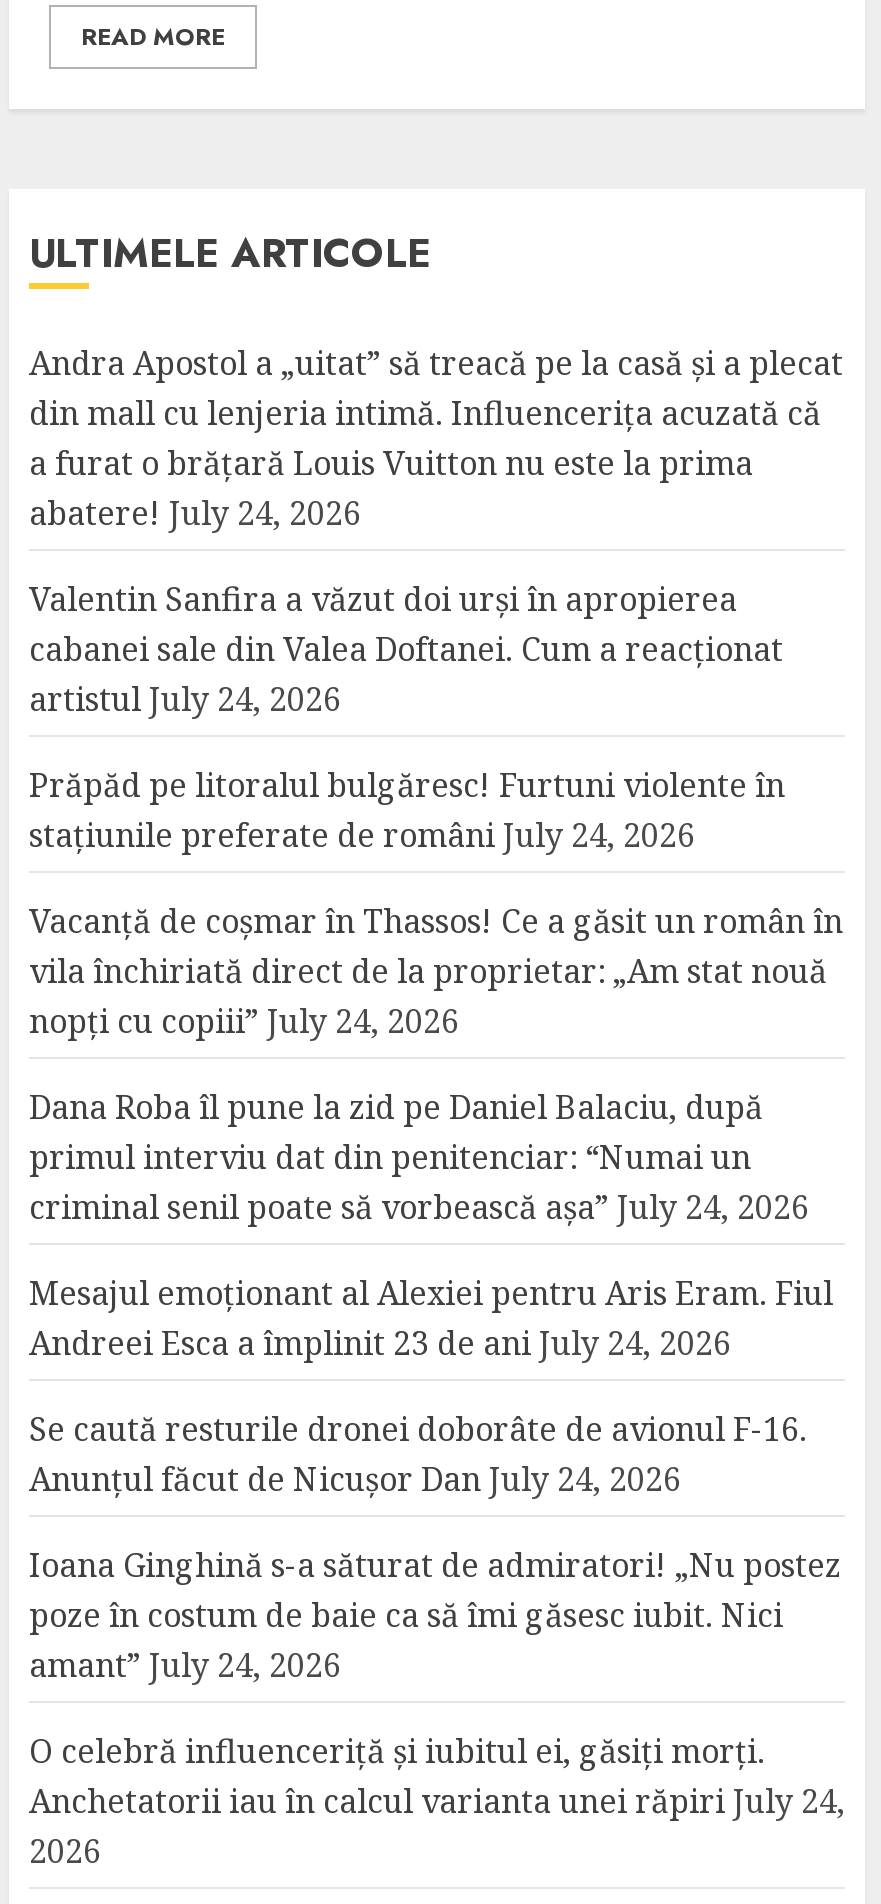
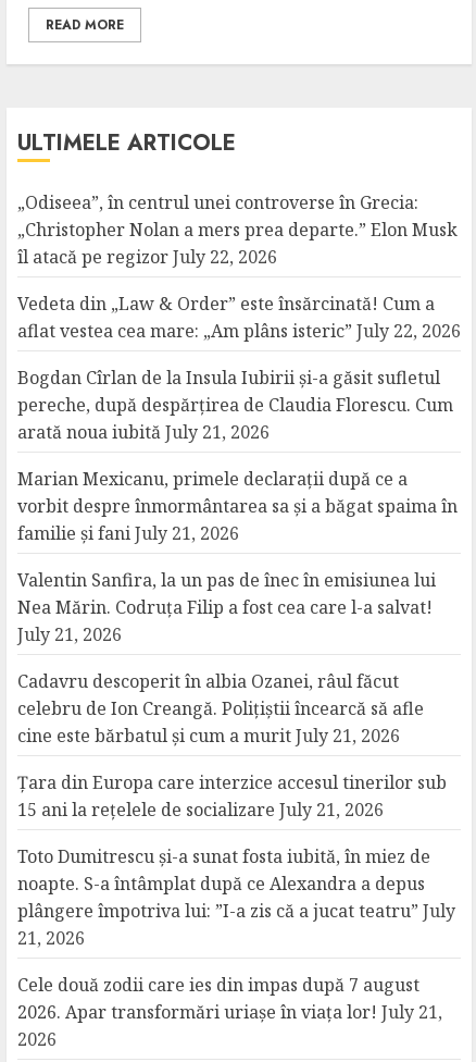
- Andra Apostol a „uitat” să treacă pe la casă și a plecat
- din mall cu lenjeria intimă. Influencerița acuzată că
- a furat o brățară Louis Vuitton nu este la prima
- abatere! July 24, 2026
+ „Odiseea”, în centrul unei controverse în Grecia:
+ „Christopher Nolan a mers prea departe.” Elon Musk
+ îl atacă pe regizor July 22, 2026

- Valentin Sanfira a văzut doi urși în apropierea
- cabanei sale din Valea Doftanei. Cum a reacționat
- artistul July 24, 2026
+ Vedeta din „Law & Order” este însărcinată! Cum a
+ aflat vestea cea mare: „Am plâns isteric” July 22, 2026

- Prăpăd pe litoralul bulgăresc! Furtuni violente în
- stațiunile preferate de români July 24, 2026
+ Bogdan Cîrlan de la Insula Iubirii și-a găsit sufletul
+ pereche, după despărțirea de Claudia Florescu. Cum
+ arată noua iubită July 21, 2026

- Vacanță de coșmar în Thassos! Ce a găsit un român în
- vila închiriată direct de la proprietar: „Am stat nouă
- nopți cu copiii” July 24, 2026
+ Marian Mexicanu, primele declarații după ce a
+ vorbit despre înmormântarea sa și a băgat spaima în
+ familie și fani July 21, 2026

- Dana Roba îl pune la zid pe Daniel Balaciu, după
- primul interviu dat din penitenciar: “Numai un
- criminal senil poate să vorbească așa” July 24, 2026
+ Valentin Sanfira, la un pas de înec în emisiunea lui
+ Nea Mărin. Codruța Filip a fost cea care l-a salvat!
+ July 21, 2026

- Mesajul emoționant al Alexiei pentru Aris Eram. Fiul
- Andreei Esca a împlinit 23 de ani July 24, 2026
+ Cadavru descoperit în albia Ozanei, râul făcut
+ celebru de Ion Creangă. Polițiștii încearcă să afle
+ cine este bărbatul și cum a murit July 21, 2026

- Se caută resturile dronei doborâte de avionul F-16.
- Anunțul făcut de Nicușor Dan July 24, 2026
+ Țara din Europa care interzice accesul tinerilor sub
+ 15 ani la rețelele de socializare July 21, 2026

- Ioana Ginghină s-a săturat de admiratori! „Nu postez
- poze în costum de baie ca să îmi găsesc iubit. Nici
- amant” July 24, 2026
+ Toto Dumitrescu și-a sunat fosta iubită, în miez de
+ noapte. S-a întâmplat după ce Alexandra a depus
+ plângere împotriva lui: ”I-a zis că a jucat teatru” July
+ 21, 2026

- O celebră influenceriță și iubitul ei, găsiți morți.
- Anchetatorii iau în calcul varianta unei răpiri July 24,
+ Cele două zodii care ies din impas după 7 august
+ 2026. Apar transformări uriașe în viața lor! July 21,
